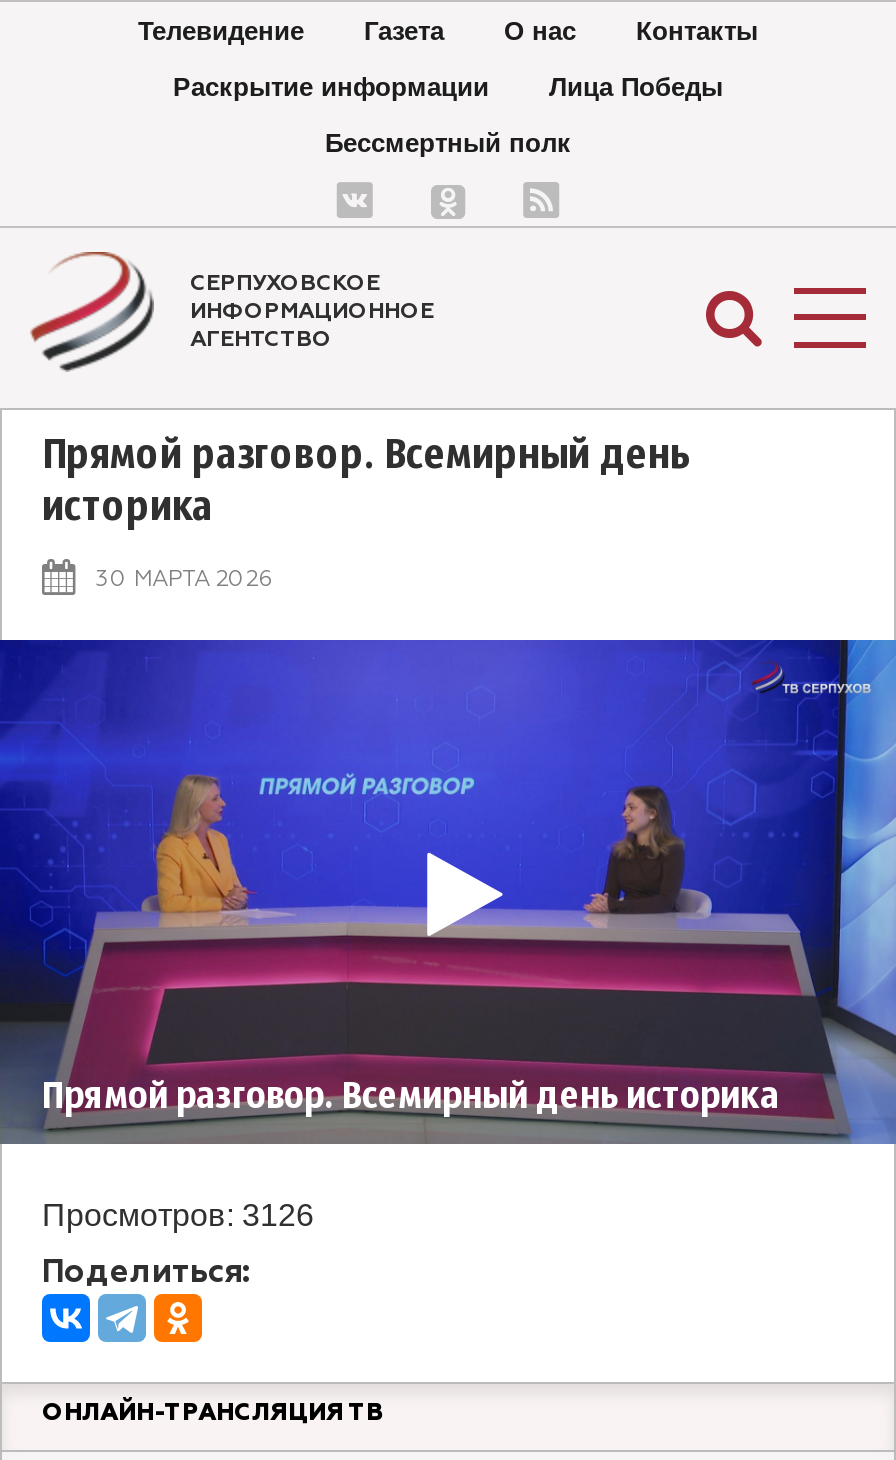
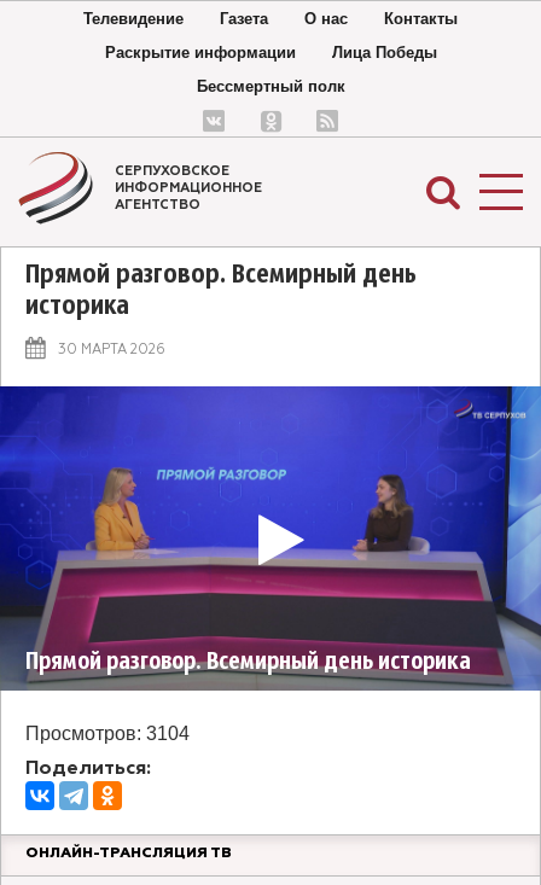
- Просмотров: 3126
+ Просмотров: 3104
